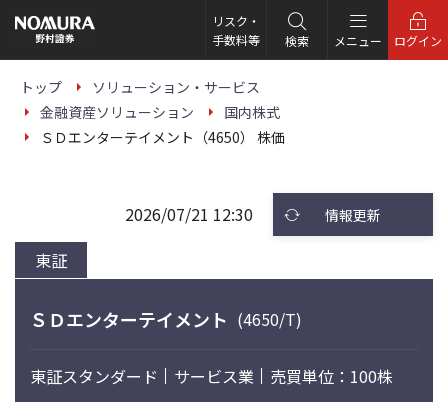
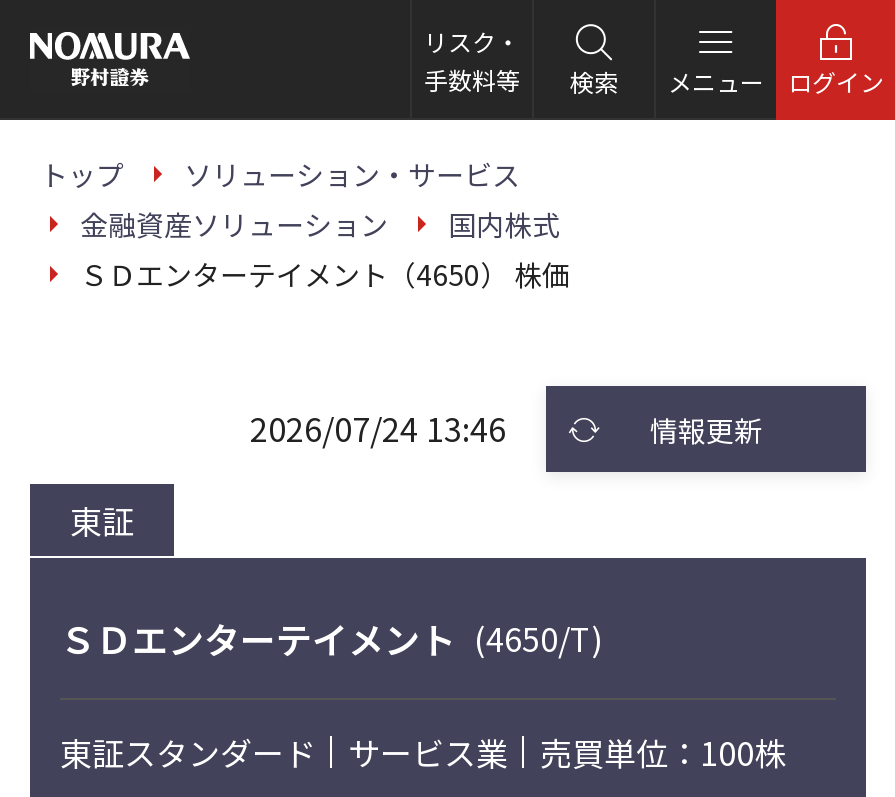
- 2026/07/21 12:30
+ 2026/07/24 13:46
